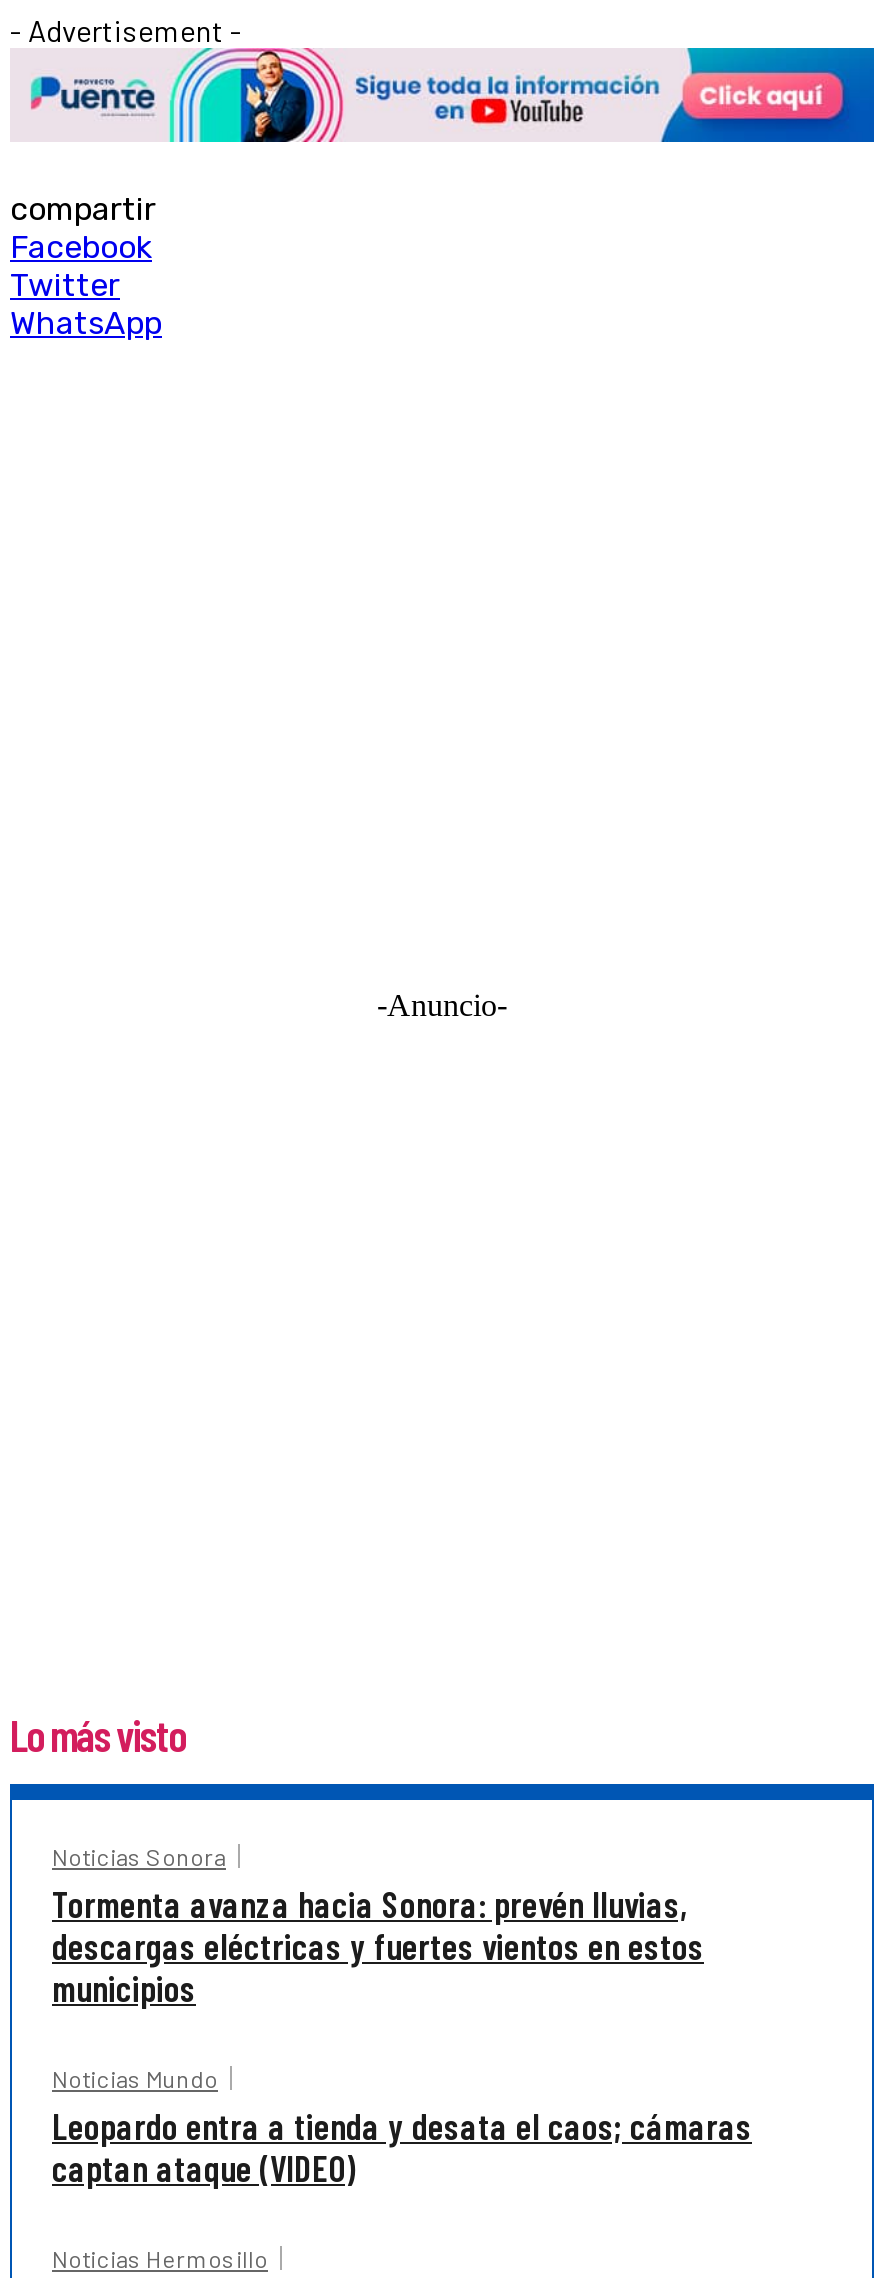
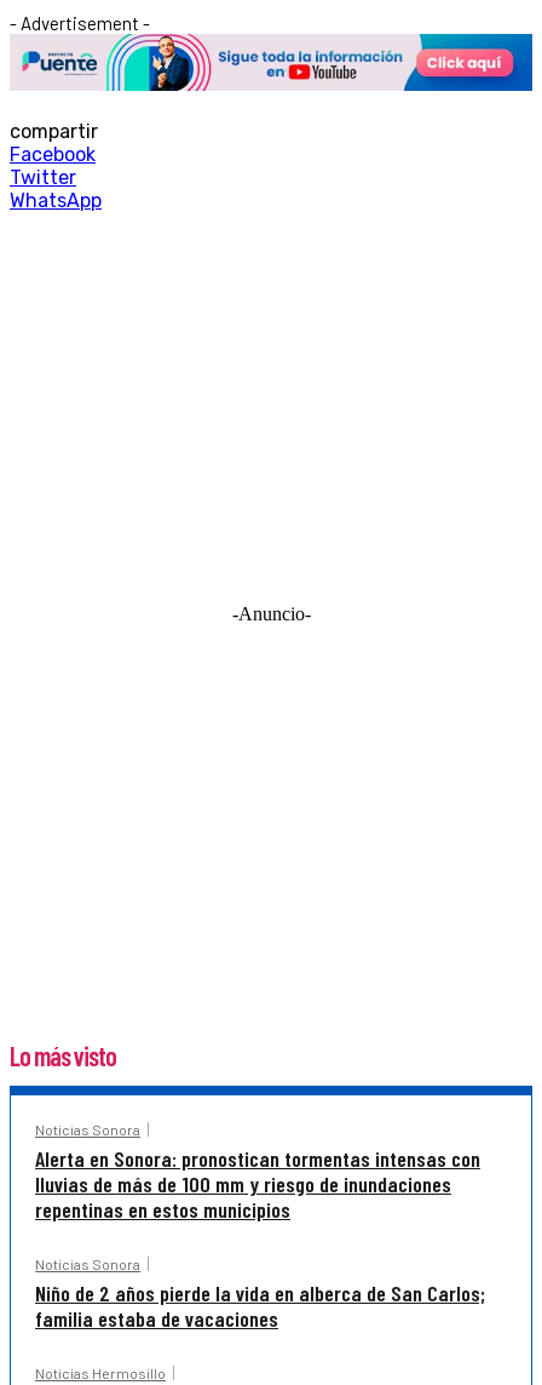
- Tormenta avanza hacia Sonora: prevén lluvias,
- descargas eléctricas y fuertes vientos en estos
- municipios
+ Alerta en Sonora: pronostican tormentas intensas con
+ lluvias de más de 100 mm y riesgo de inundaciones
+ repentinas en estos municipios

- Noticias Mundo
- Leopardo entra a tienda y desata el caos; cámaras
- captan ataque (VIDEO)
+ Noticias Sonora
+ Niño de 2 años pierde la vida en alberca de San Carlos;
+ familia estaba de vacaciones
